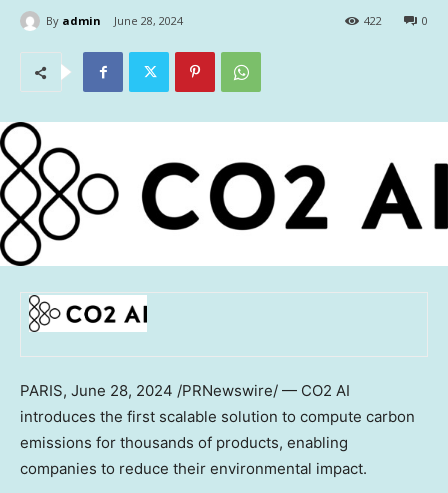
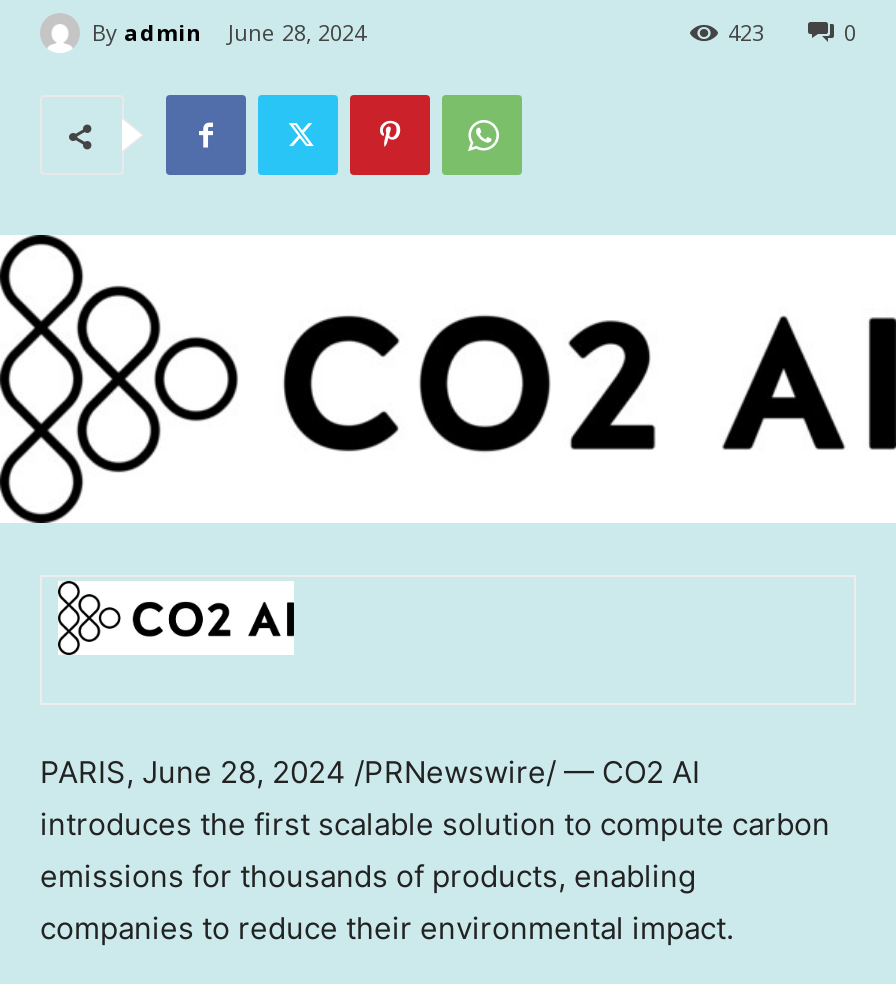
- 422
+ 423
